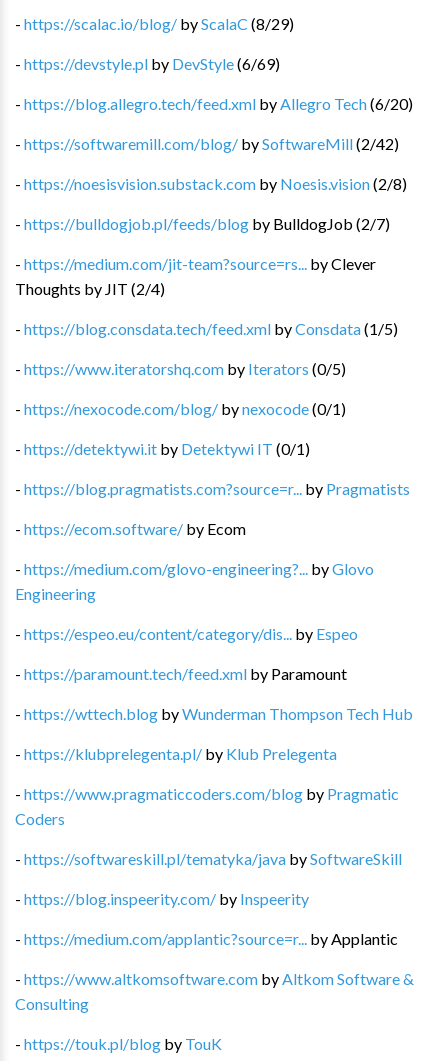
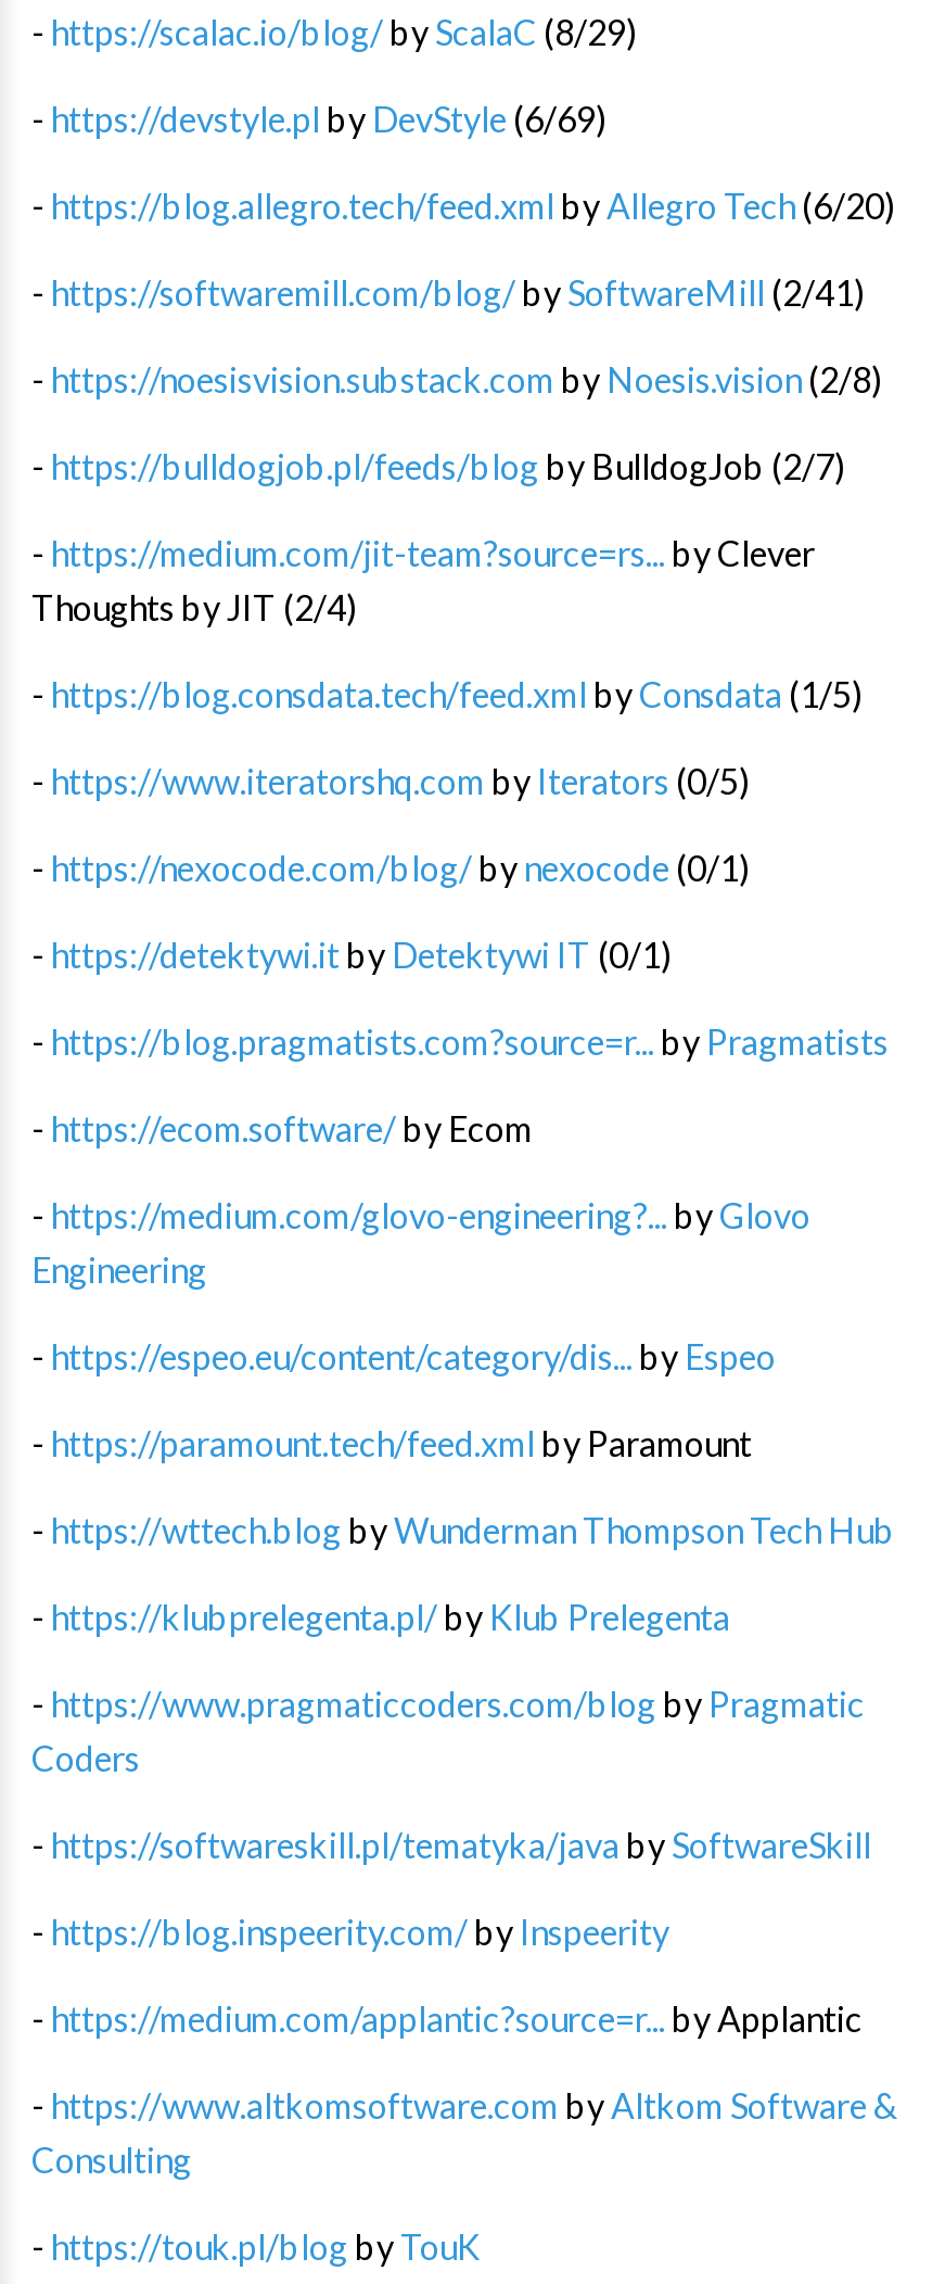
- - https://softwaremill.com/blog/ by SoftwareMill (2/42)
+ - https://softwaremill.com/blog/ by SoftwareMill (2/41)
